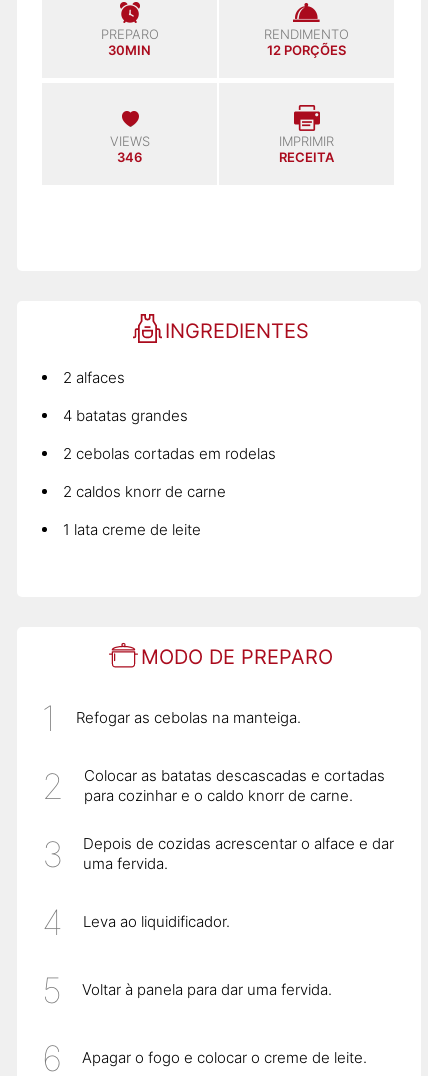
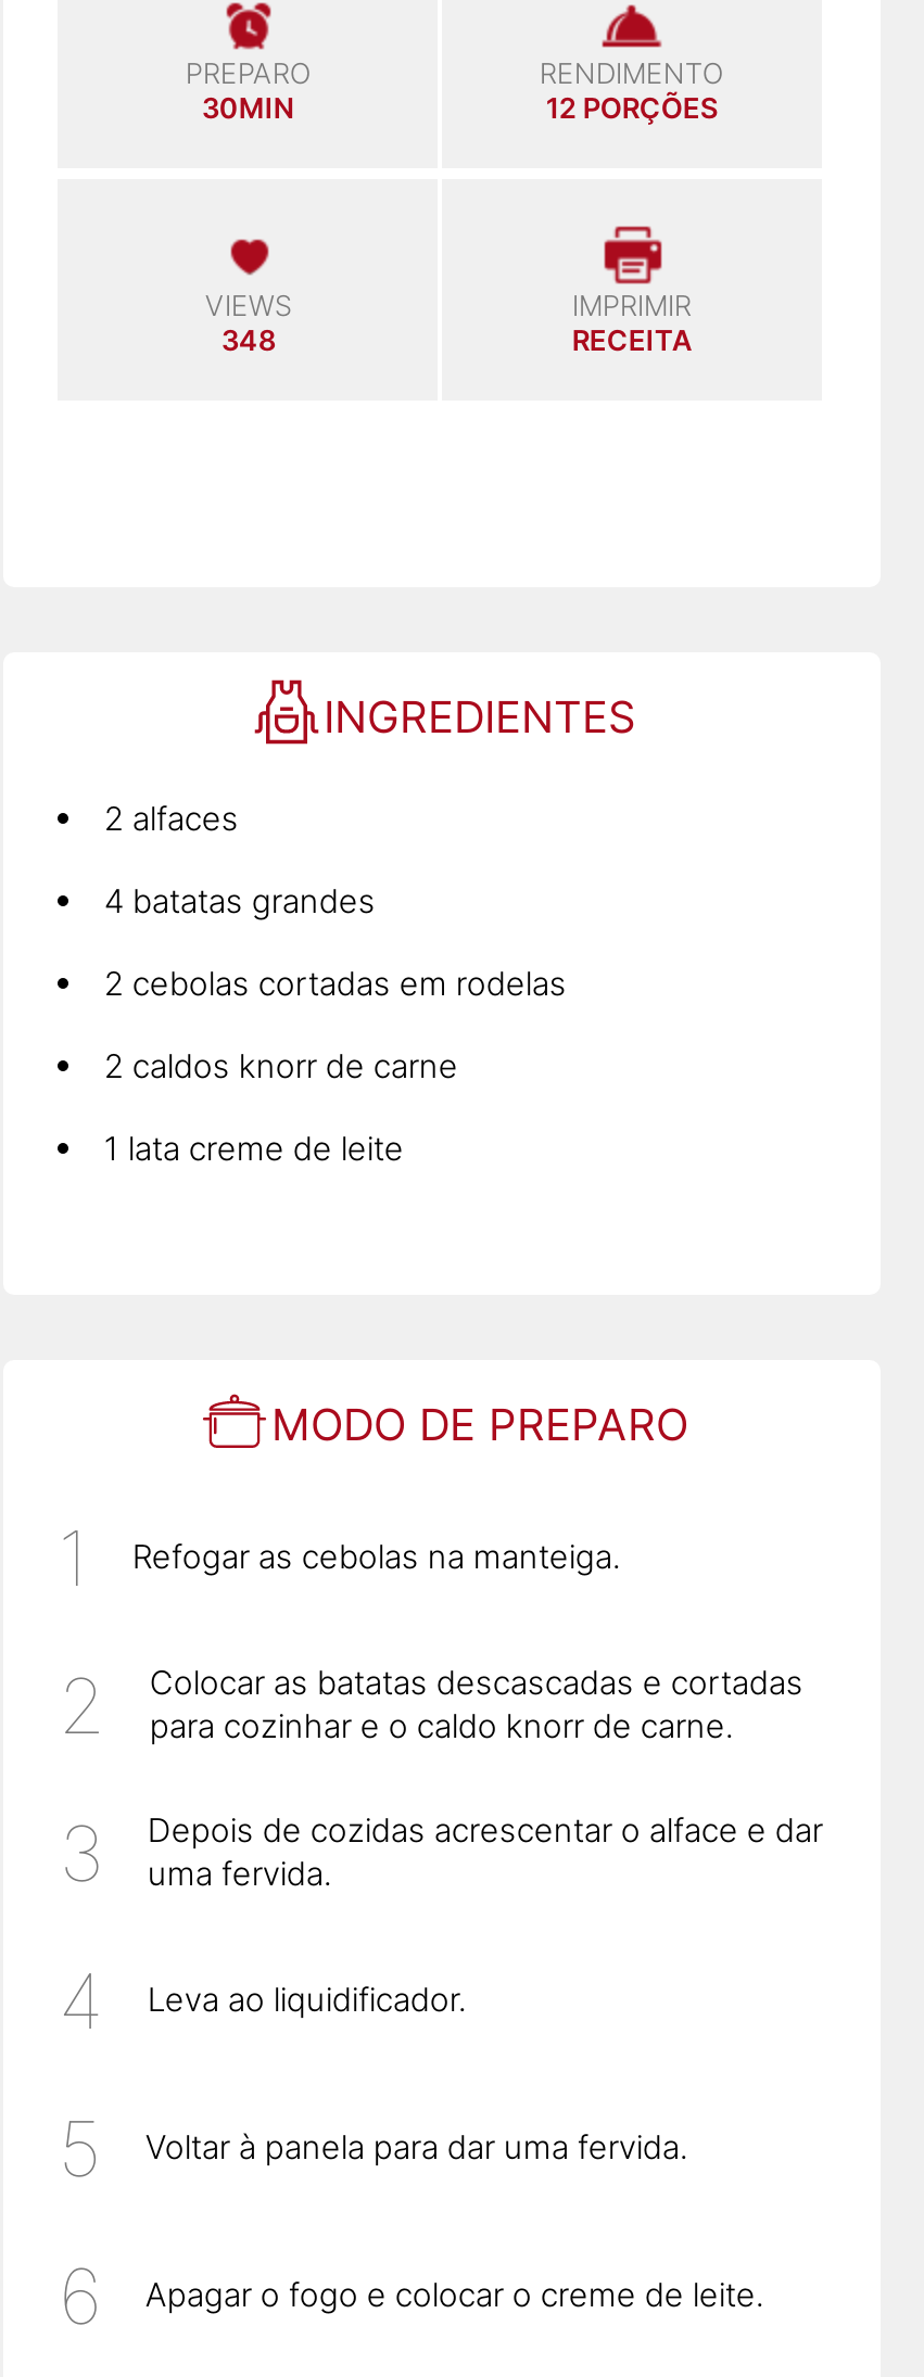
- 346
+ 348
